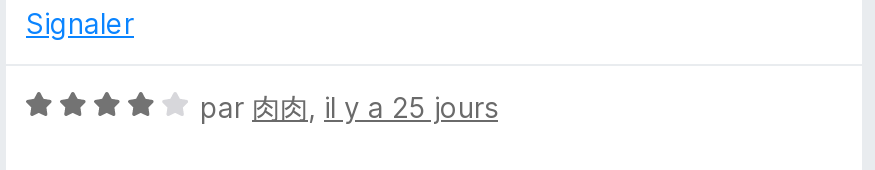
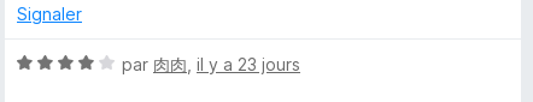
- par肉肉, il y a 25 jours
+ par肉肉, il y a 23 jours
